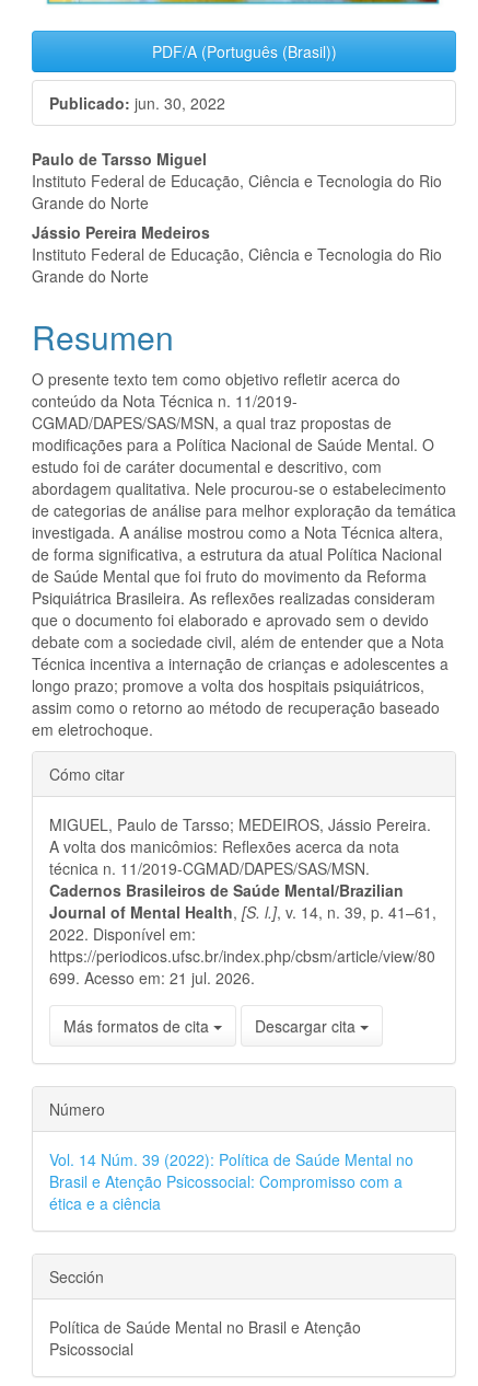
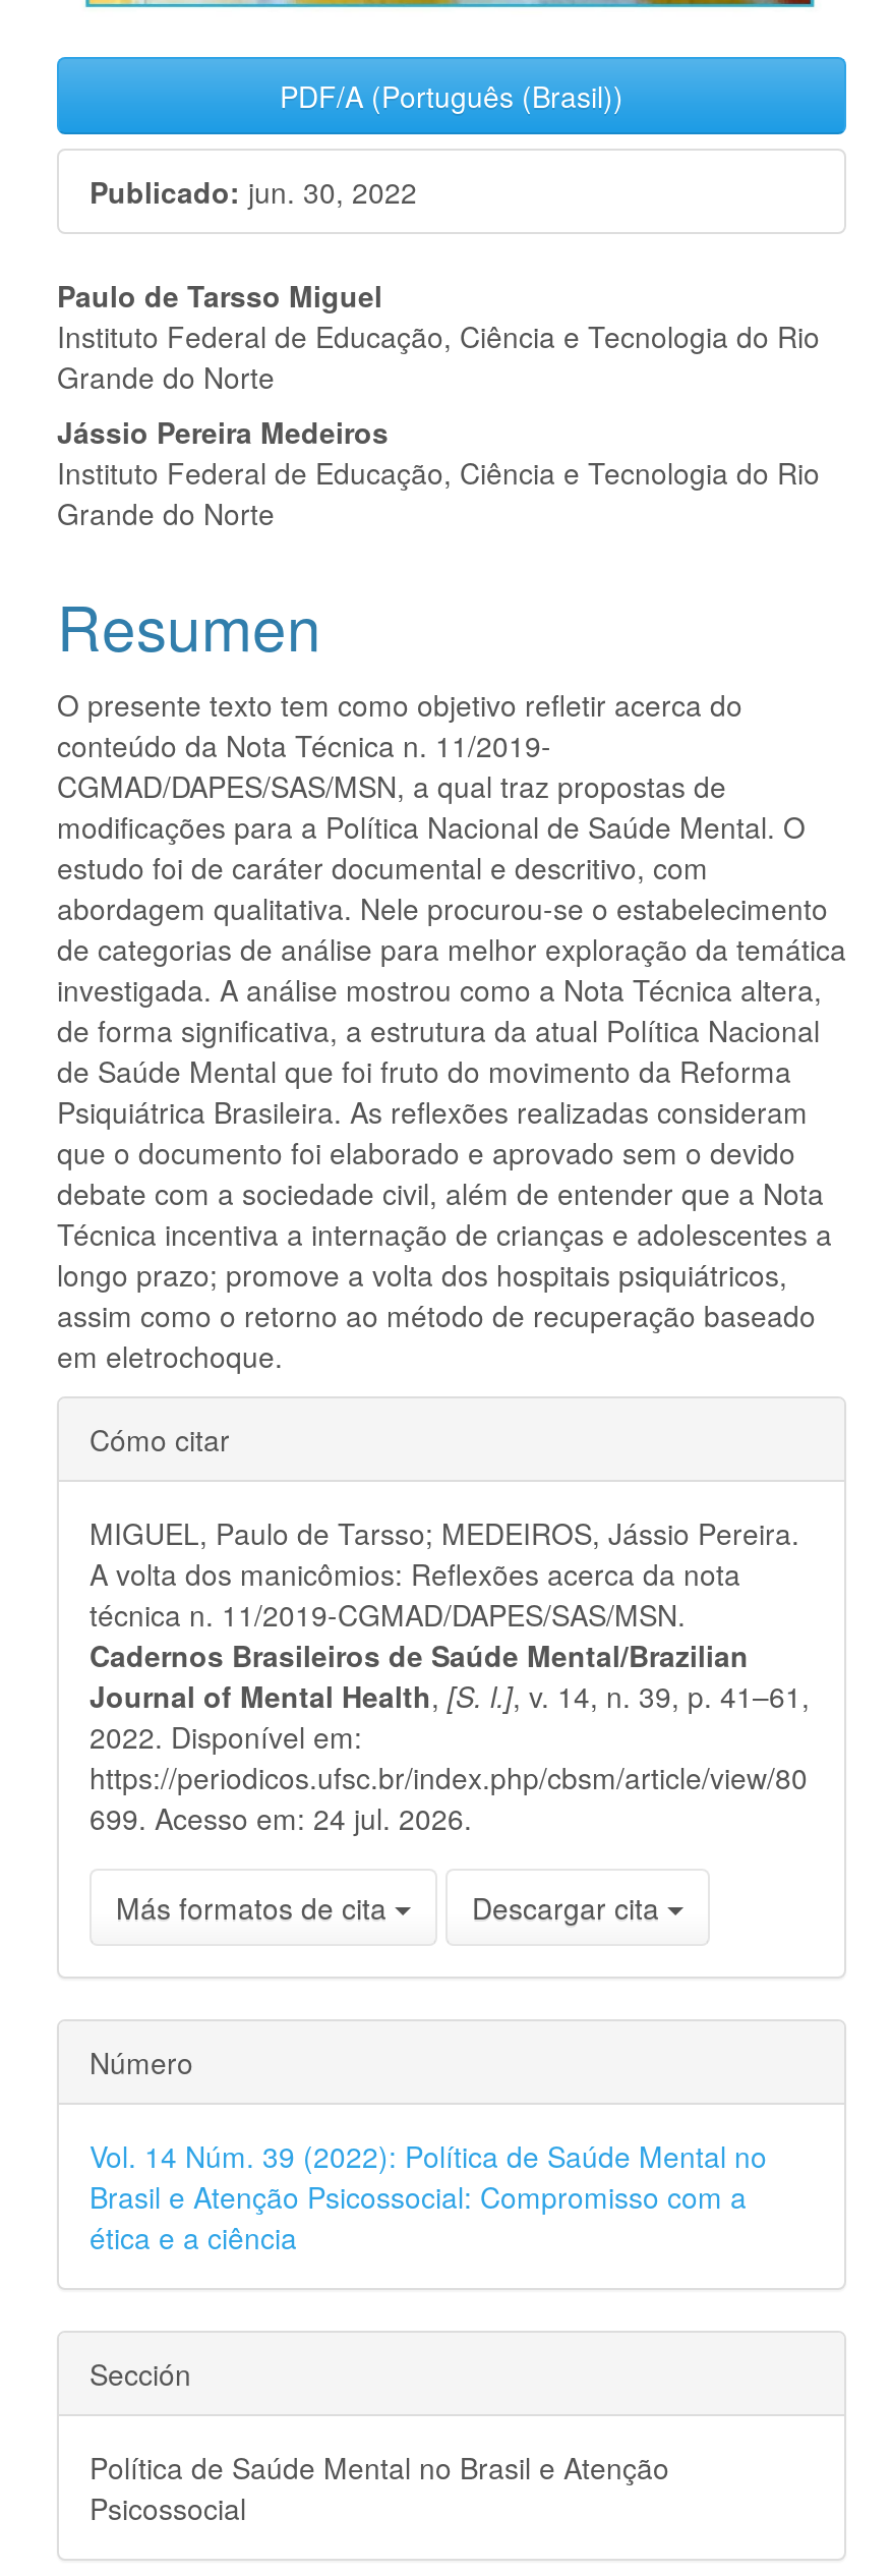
- 699. Acesso em: 21 jul. 2026.
+ 699. Acesso em: 24 jul. 2026.
